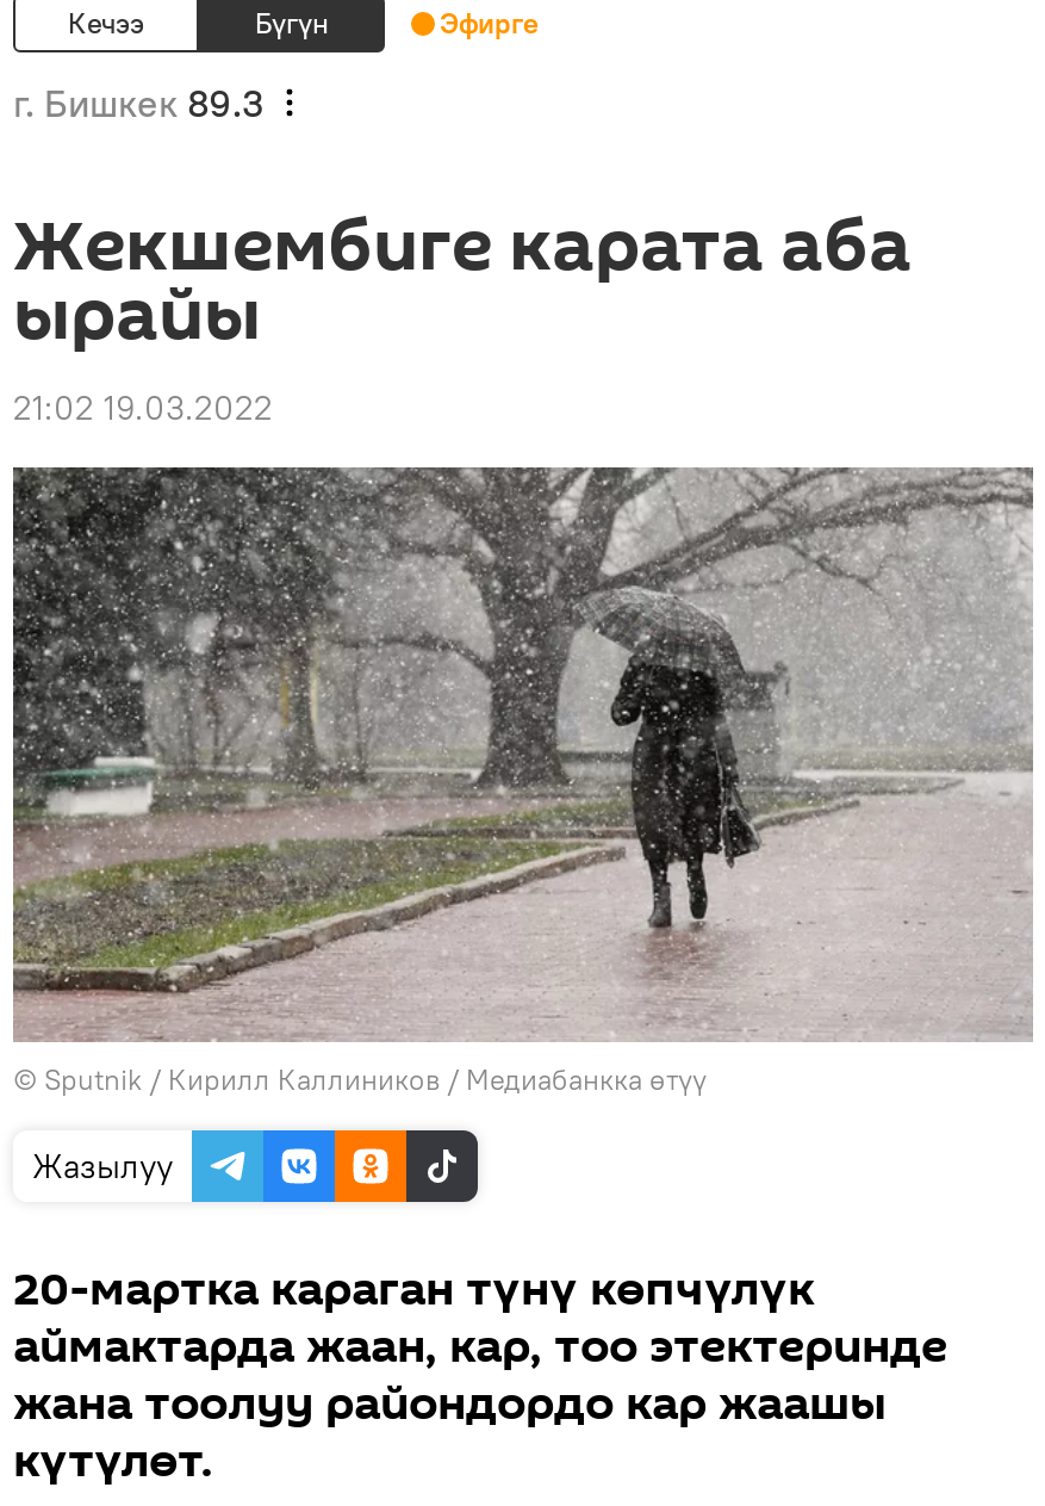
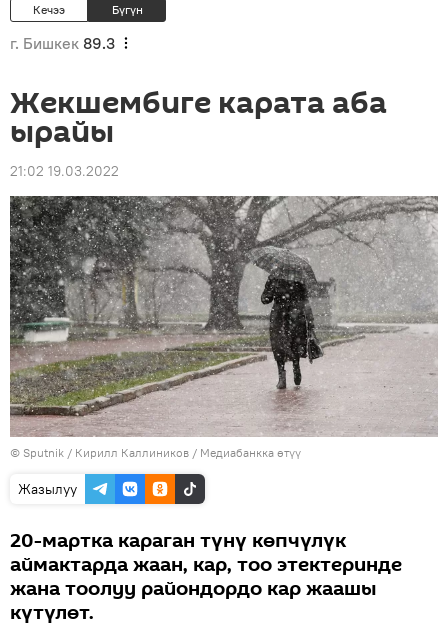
- Эфирге
